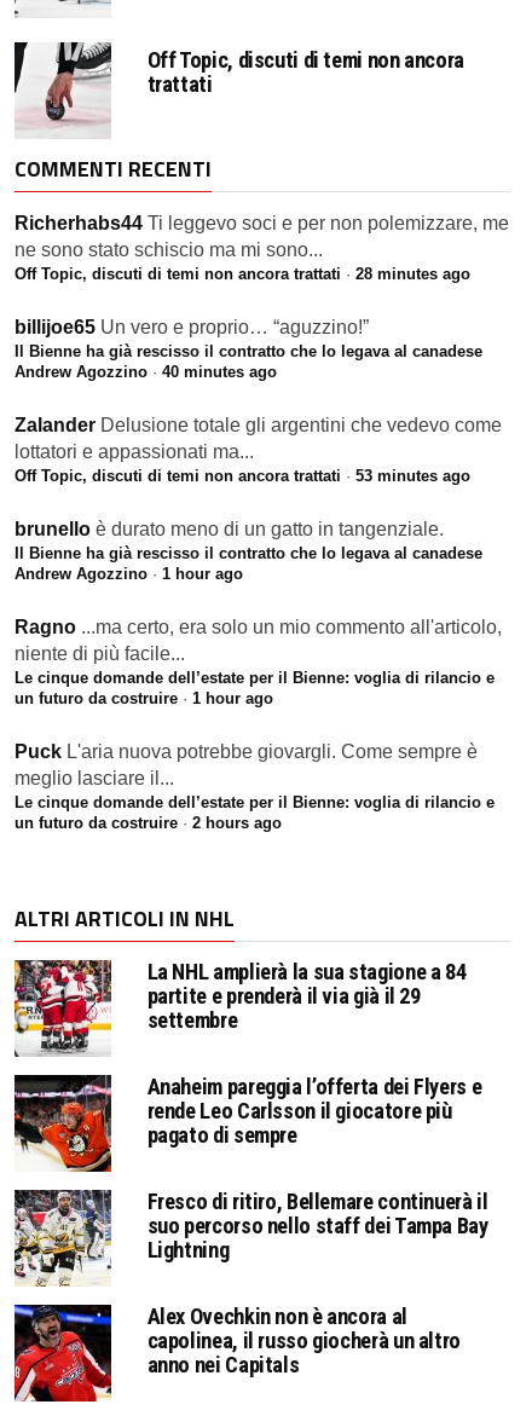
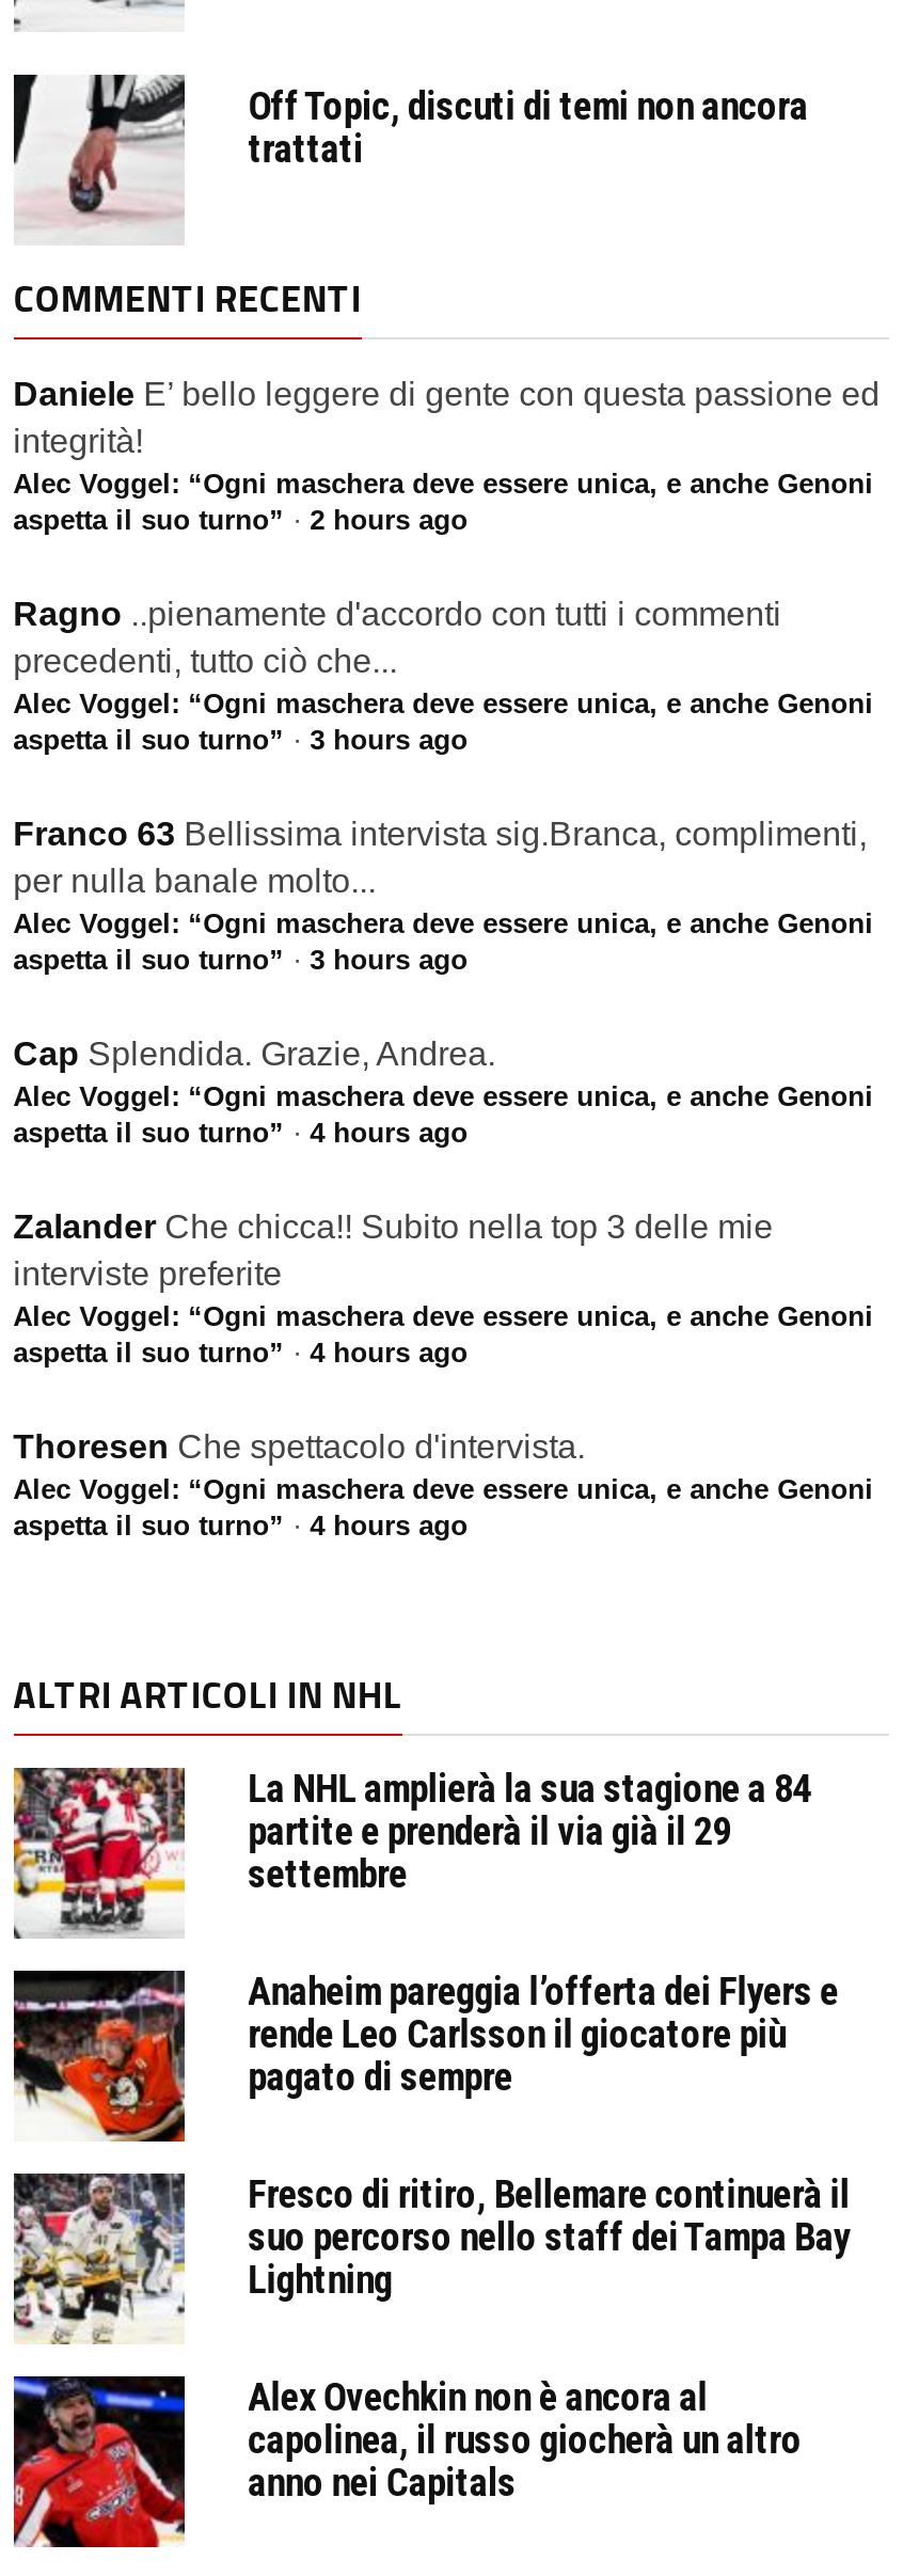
- Richerhabs44 Ti leggevo soci e per non polemizzare, me
- ne sono stato schiscio ma mi sono...
- Off Topic, discuti di temi non ancora trattati · 28 minutes ago
+ Daniele E’ bello leggere di gente con questa passione ed
+ integrità!
+ Alec Voggel: “Ogni maschera deve essere unica, e anche Genoni
+ aspetta il suo turno” · 2 hours ago

- billijoe65 Un vero e proprio… “aguzzino!”
- Il Bienne ha già rescisso il contratto che lo legava al canadese
- Andrew Agozzino · 40 minutes ago
+ Ragno ..pienamente d'accordo con tutti i commenti
+ precedenti, tutto ciò che...
+ Alec Voggel: “Ogni maschera deve essere unica, e anche Genoni
+ aspetta il suo turno” · 3 hours ago

- Zalander Delusione totale gli argentini che vedevo come
- lottatori e appassionati ma...
- Off Topic, discuti di temi non ancora trattati · 53 minutes ago
+ Franco 63 Bellissima intervista sig.Branca, complimenti,
+ per nulla banale molto...
+ Alec Voggel: “Ogni maschera deve essere unica, e anche Genoni
+ aspetta il suo turno” · 3 hours ago

- brunello è durato meno di un gatto in tangenziale.
- Il Bienne ha già rescisso il contratto che lo legava al canadese
- Andrew Agozzino · 1 hour ago
+ Cap Splendida. Grazie, Andrea.
+ Alec Voggel: “Ogni maschera deve essere unica, e anche Genoni
+ aspetta il suo turno” · 4 hours ago

- Ragno ...ma certo, era solo un mio commento all'articolo,
- niente di più facile...
- Le cinque domande dell’estate per il Bienne: voglia di rilancio e
- un futuro da costruire · 1 hour ago
+ Zalander Che chicca!! Subito nella top 3 delle mie
+ interviste preferite
+ Alec Voggel: “Ogni maschera deve essere unica, e anche Genoni
+ aspetta il suo turno” · 4 hours ago

- Puck L'aria nuova potrebbe giovargli. Come sempre è
- meglio lasciare il...
- Le cinque domande dell’estate per il Bienne: voglia di rilancio e
- un futuro da costruire · 2 hours ago
+ Thoresen Che spettacolo d'intervista.
+ Alec Voggel: “Ogni maschera deve essere unica, e anche Genoni
+ aspetta il suo turno” · 4 hours ago
